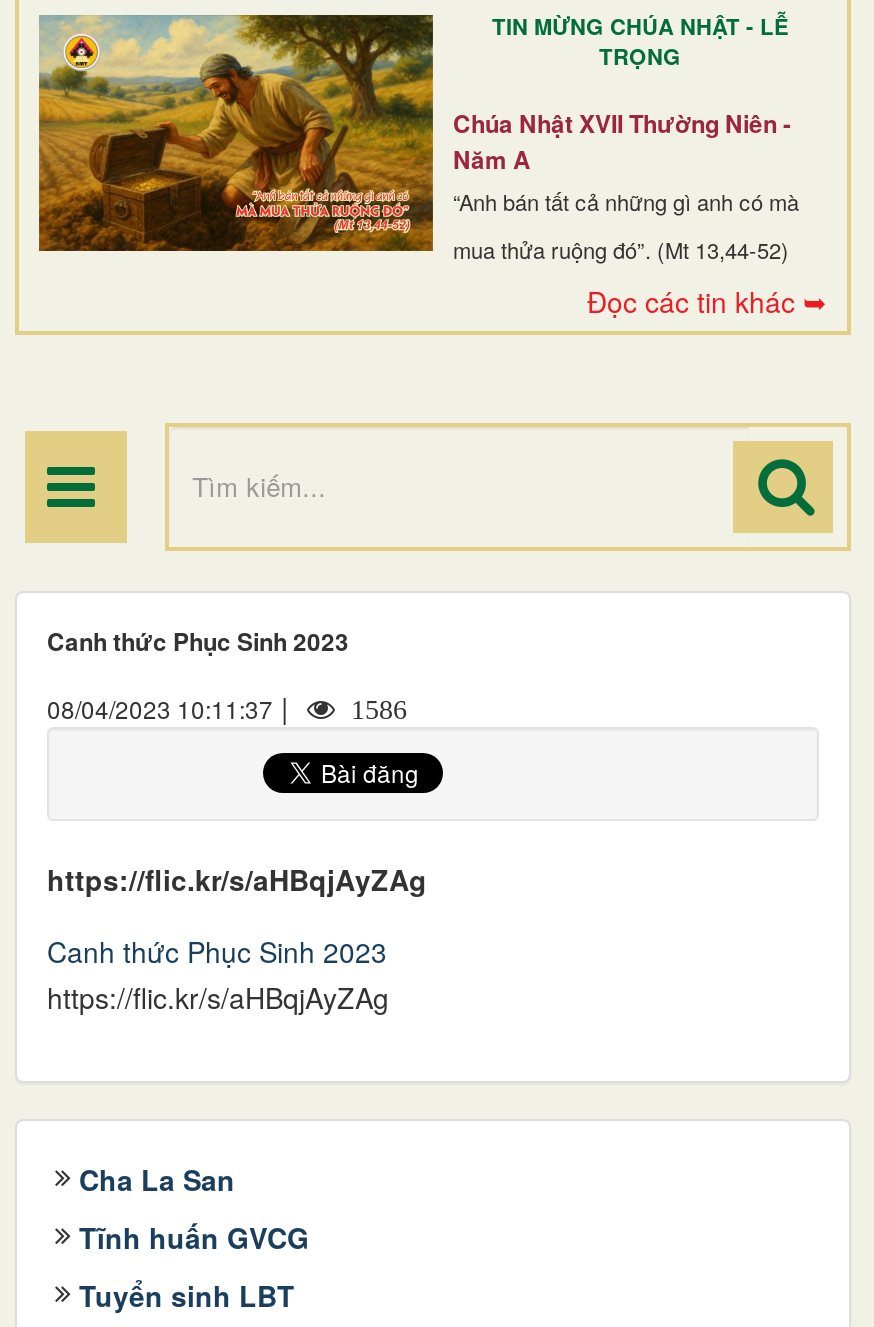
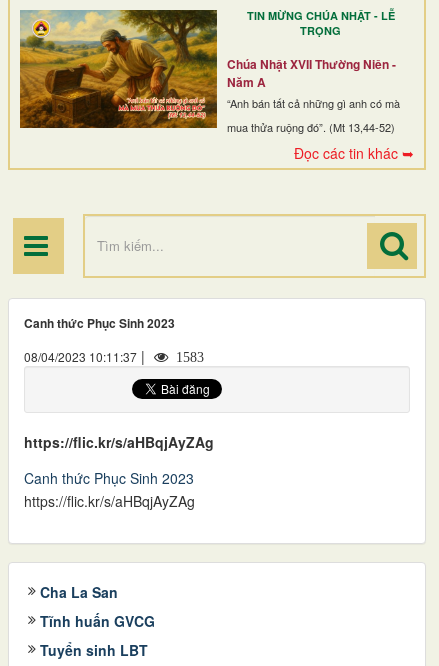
- 1586
+ 1583
